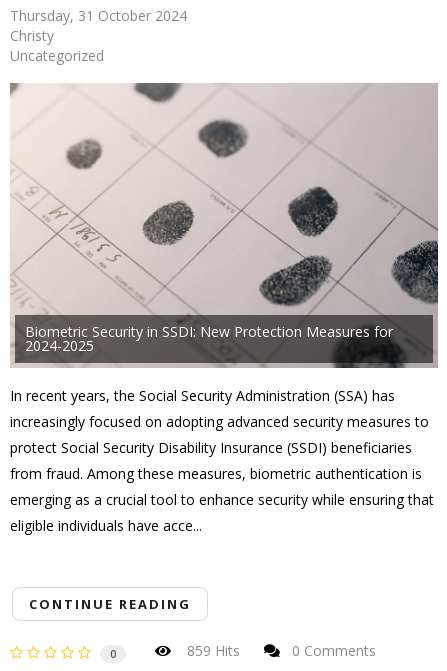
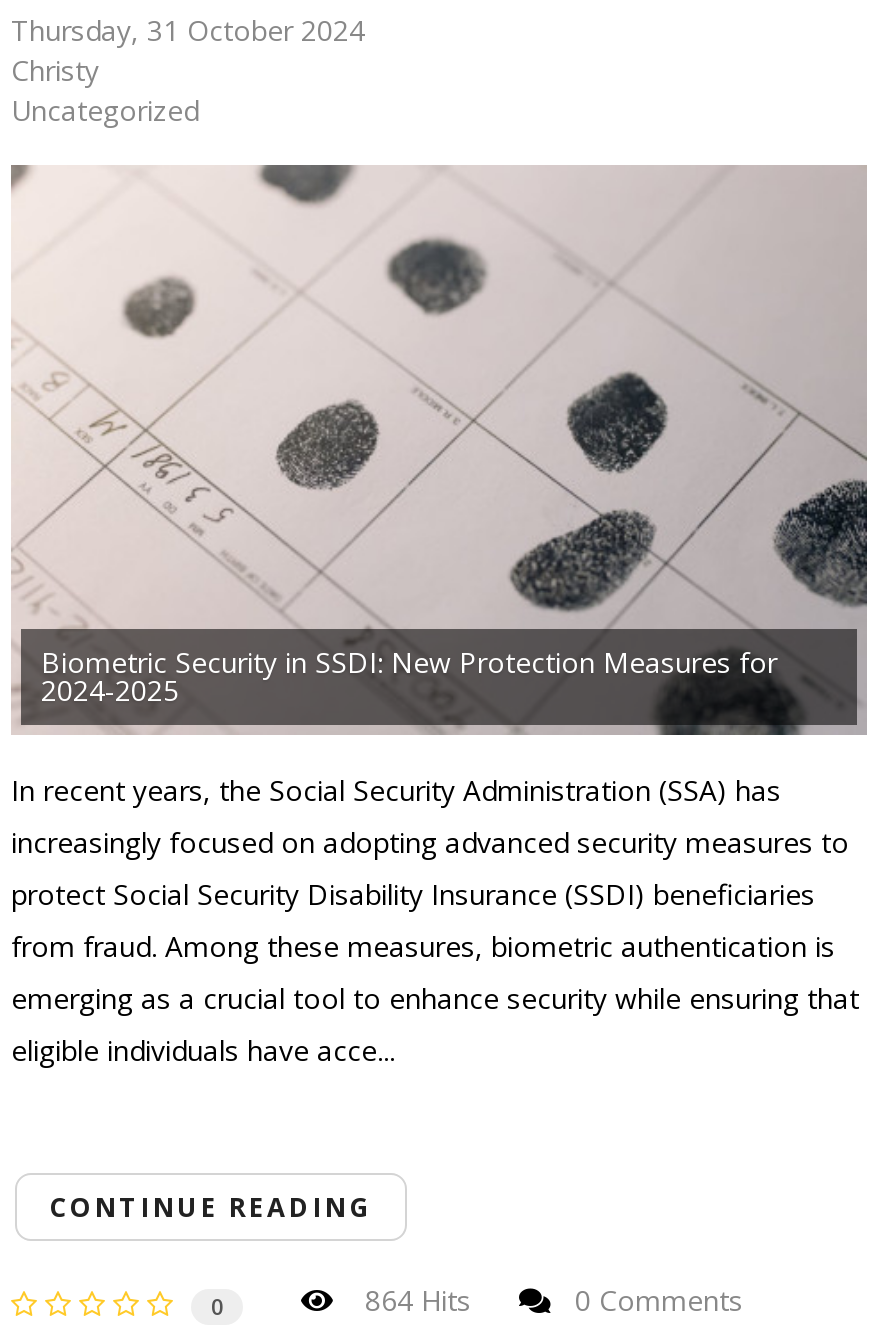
- 859 Hits
+ 864 Hits
